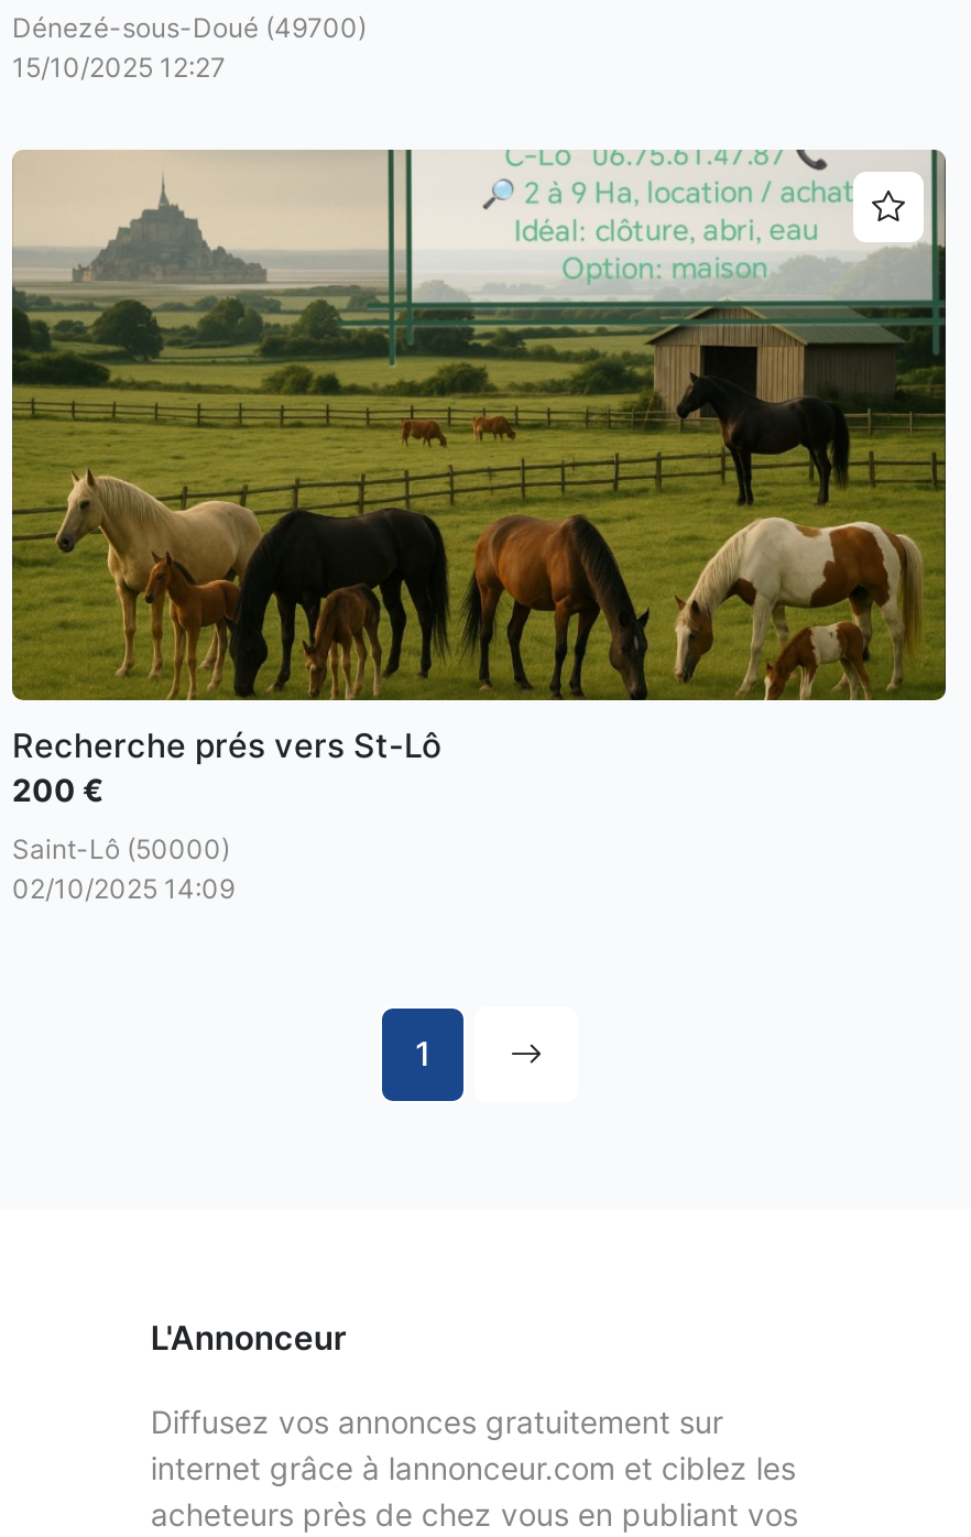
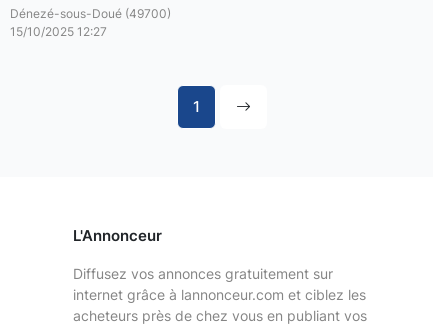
- [image]
- Recherche prés vers St-Lô
- 200 €
- Saint-Lô (50000)
- 02/10/2025 14:09
